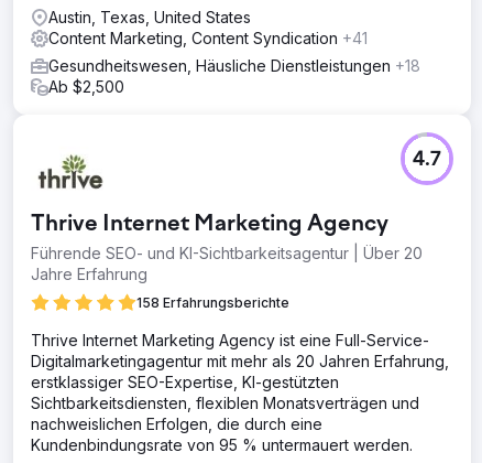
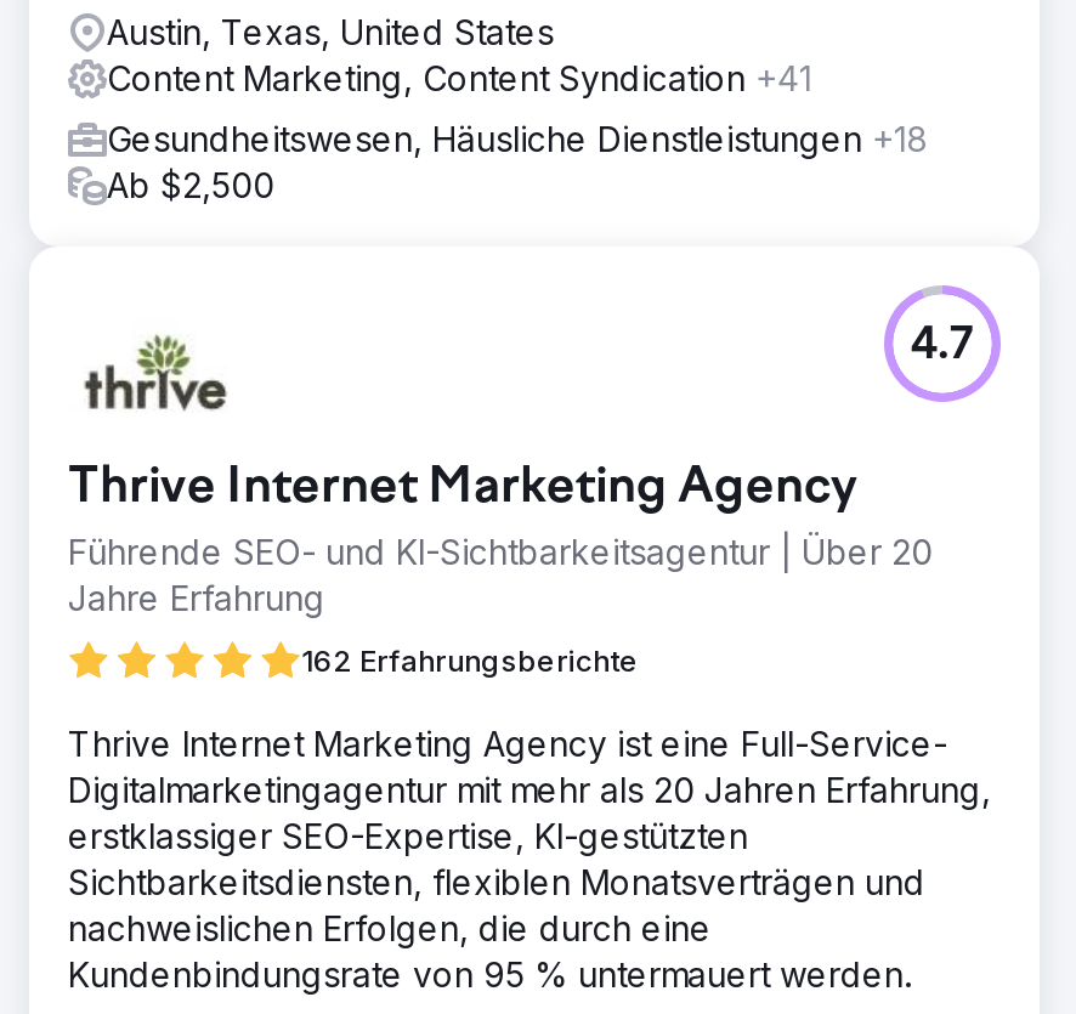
- 158 Erfahrungsberichte
+ 162 Erfahrungsberichte
